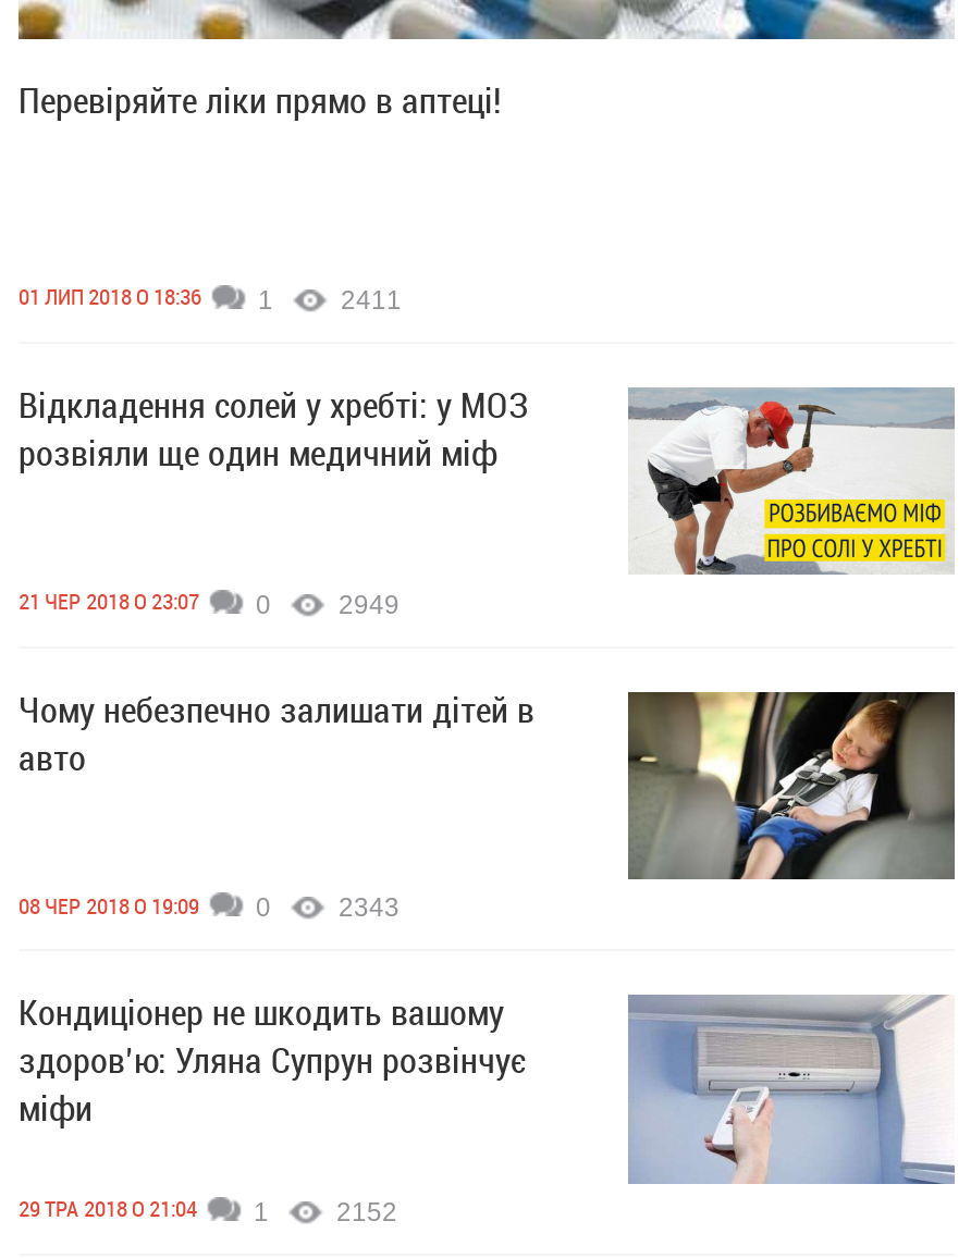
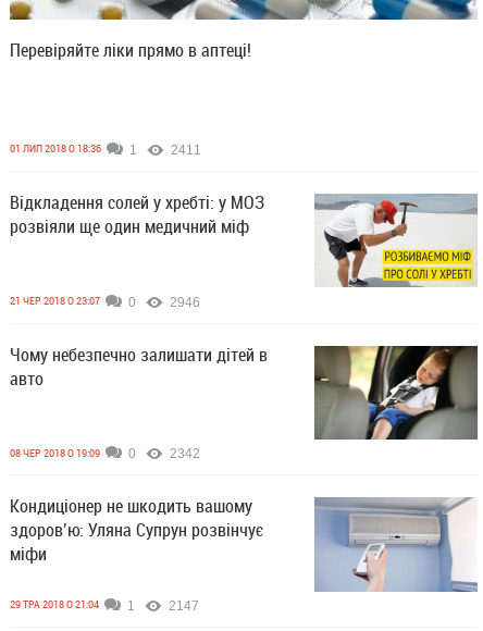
- 2949
+ 2946

- 2343
+ 2342

- 2152
+ 2147
